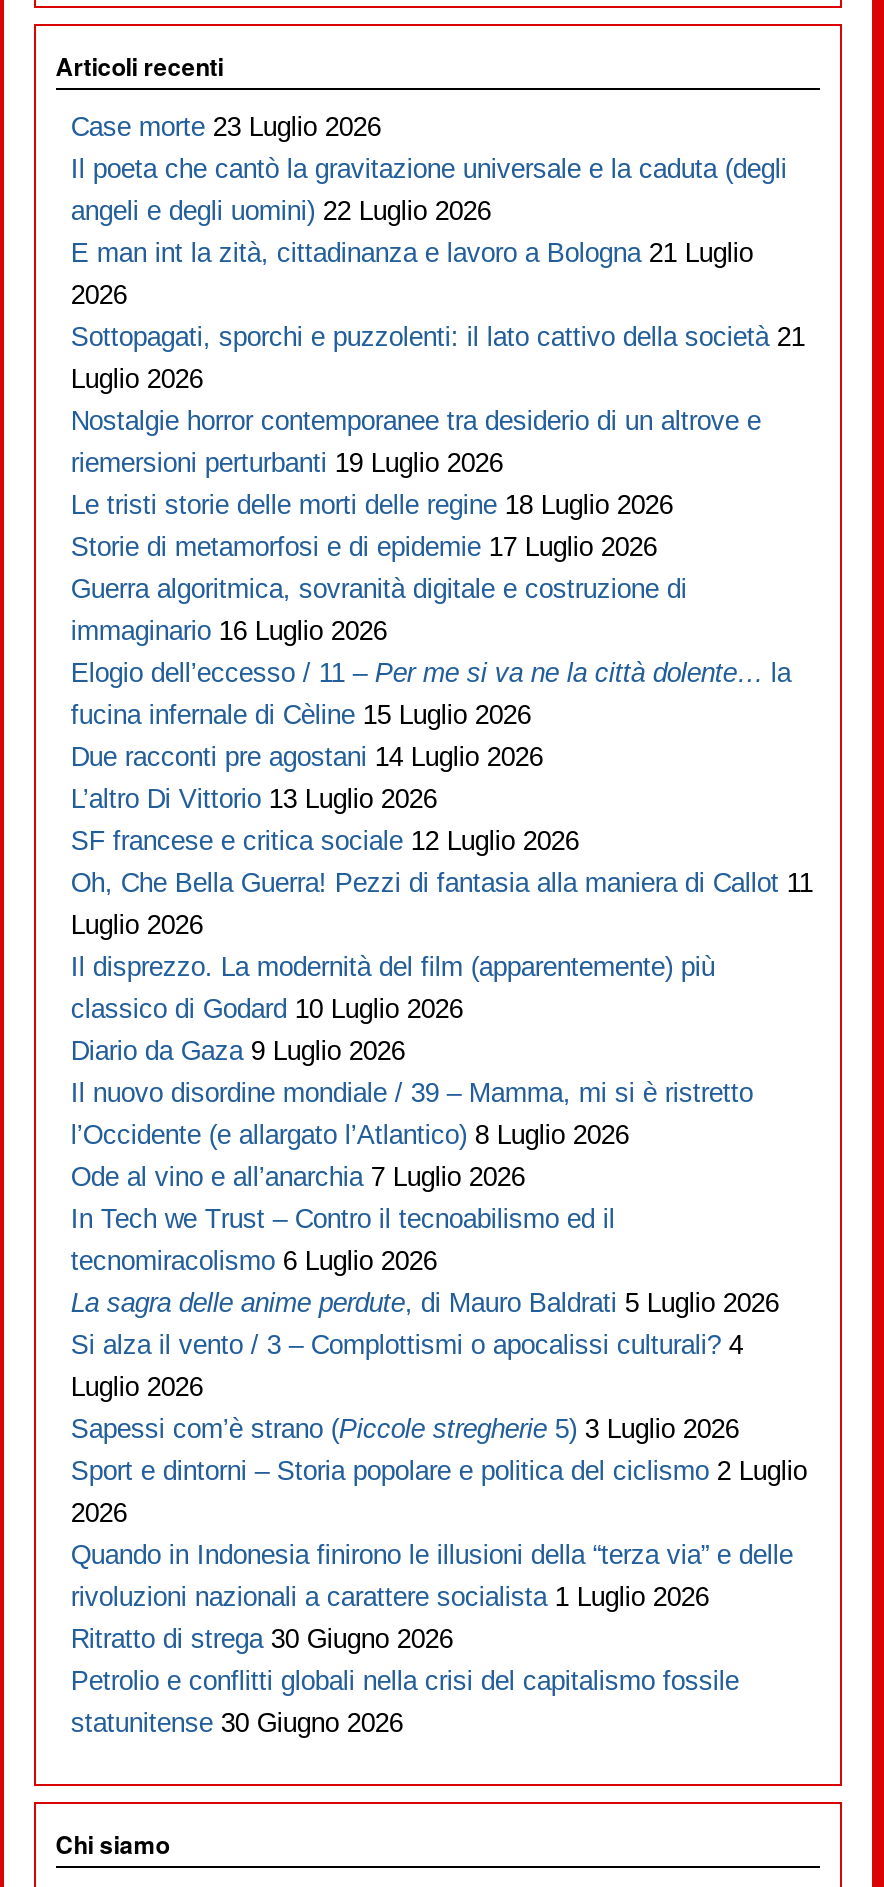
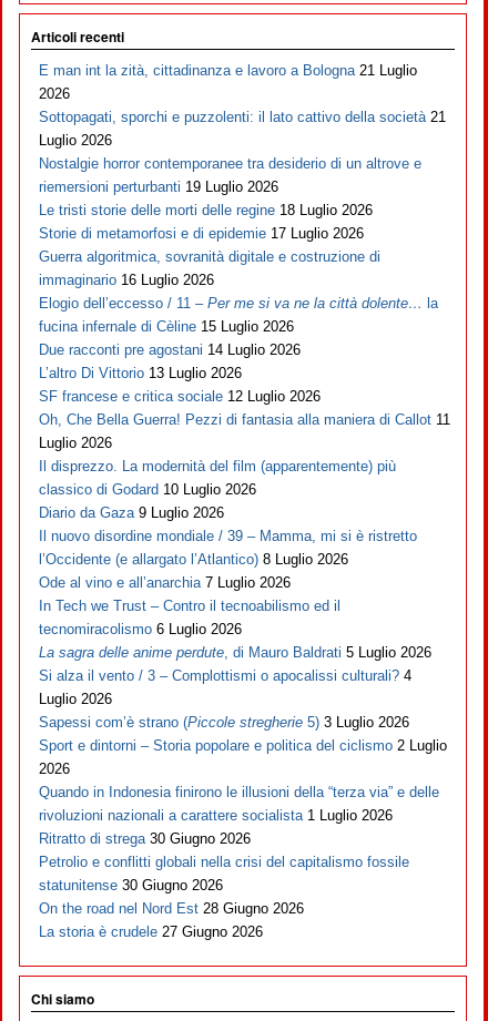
- Case morte 23 Luglio 2026
- Il poeta che cantò la gravitazione universale e la caduta (degli
- angeli e degli uomini) 22 Luglio 2026

moved up: E man int la zità, cittadinanza e lavoro a Bologna 21 Luglio | 2026 | Sottopagati, sporchi e puzzolenti: il lato cattivo della società 21 | ... | Petrolio e conflitti globali nella crisi del capitalismo fossile | statunitense 30 Giugno 2026

+ On the road nel Nord Est 28 Giugno 2026
+ La storia è crudele 27 Giugno 2026
